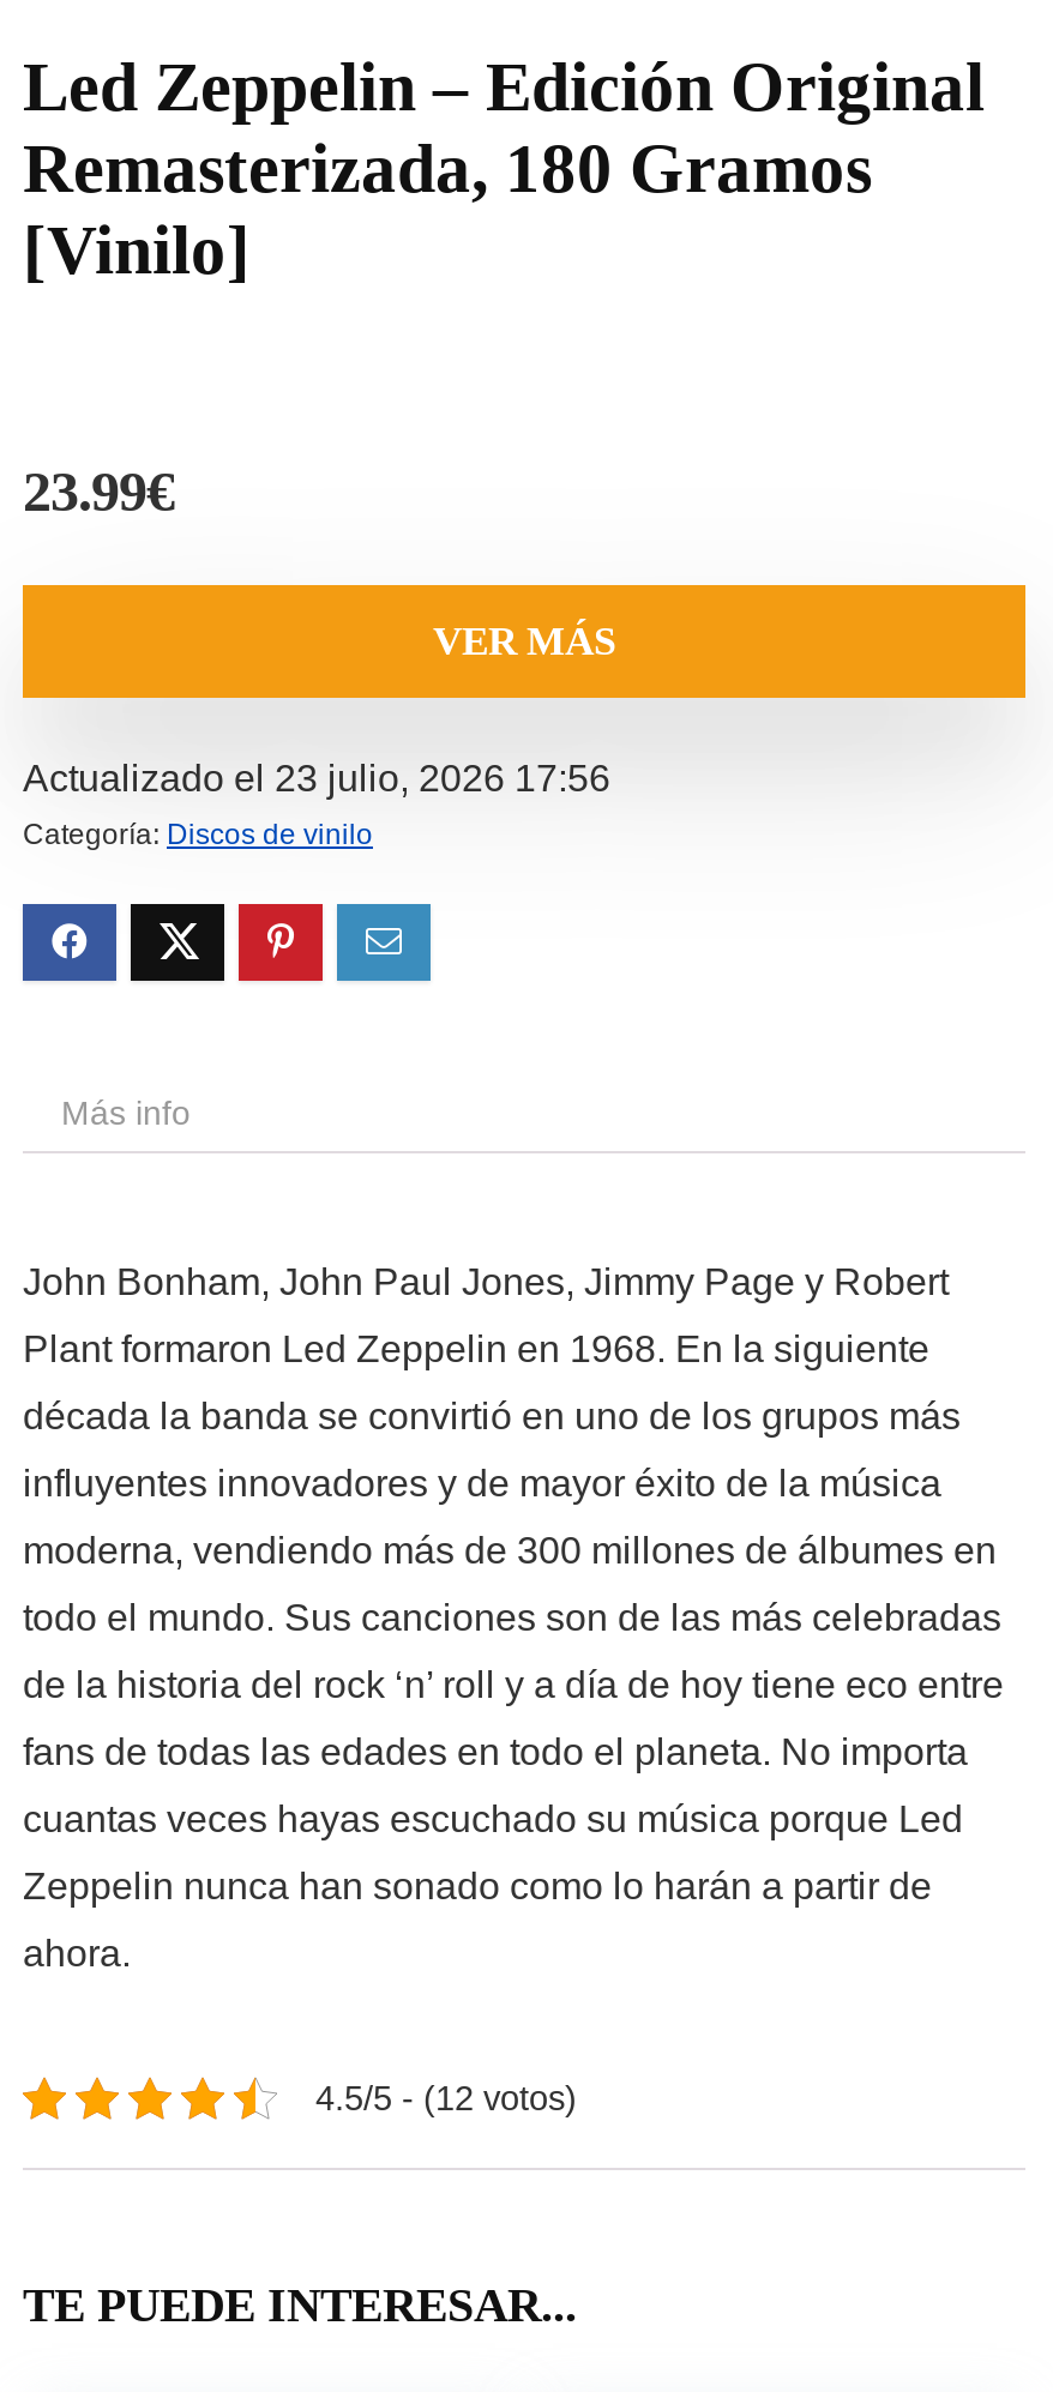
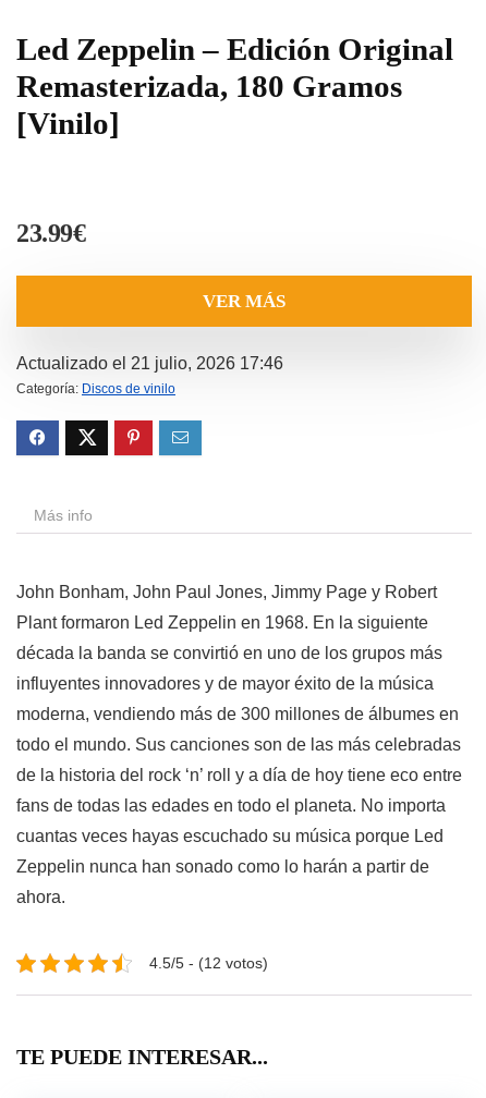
- Actualizado el 23 julio, 2026 17:56
+ Actualizado el 21 julio, 2026 17:46
